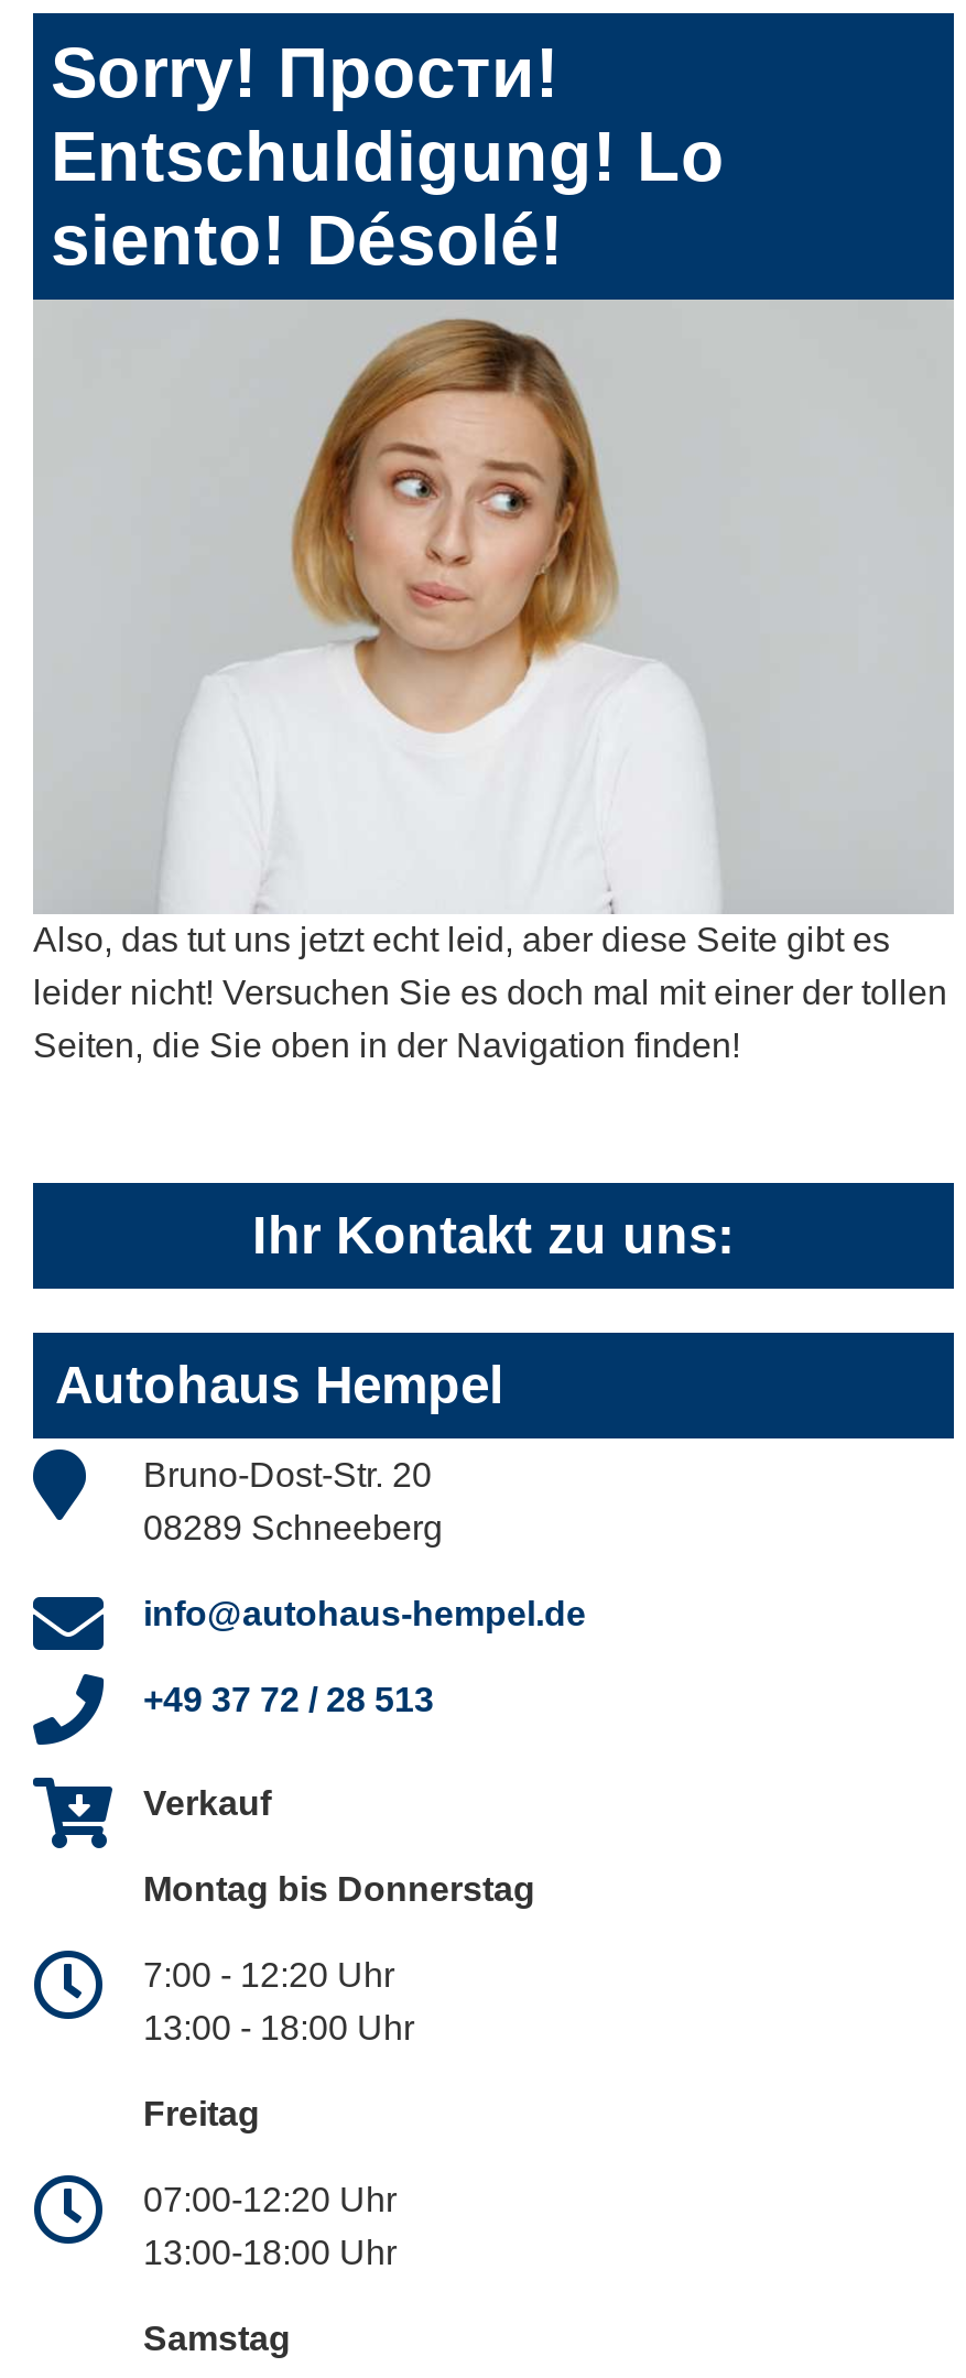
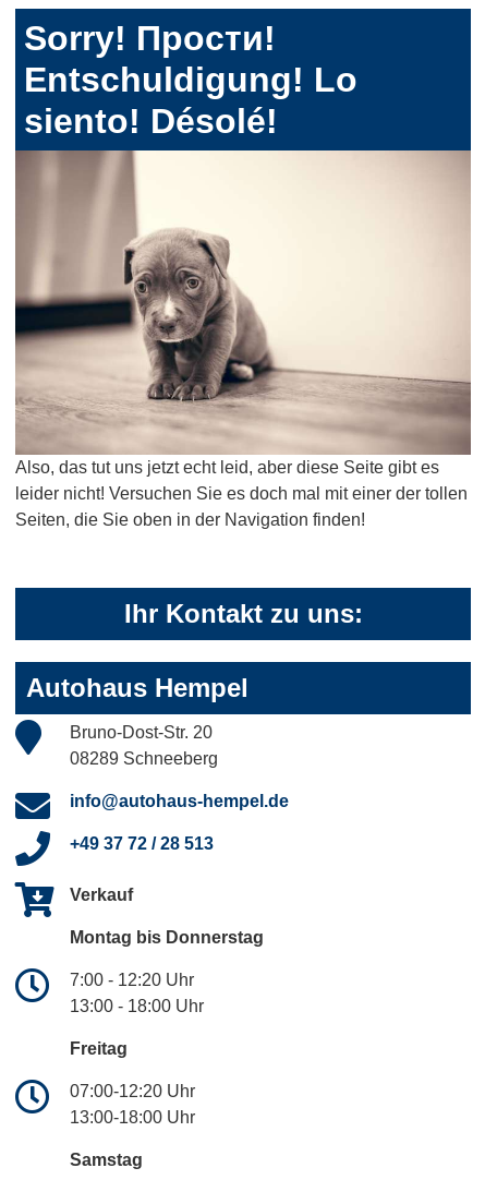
- [image]
+ [image]
